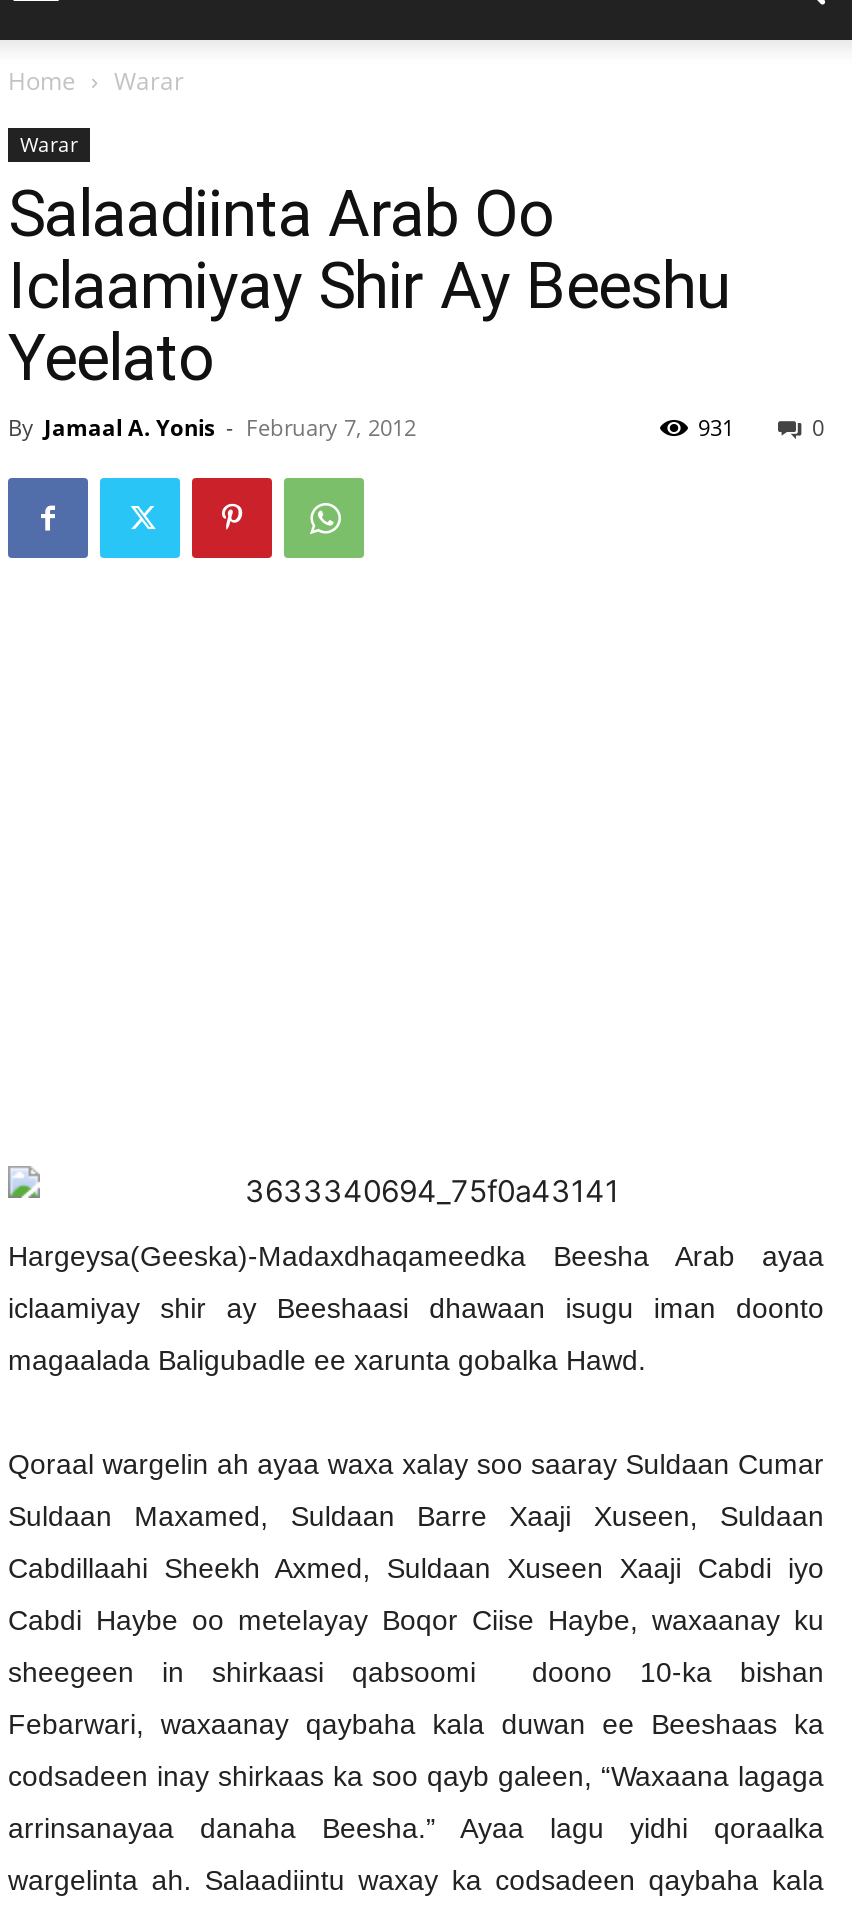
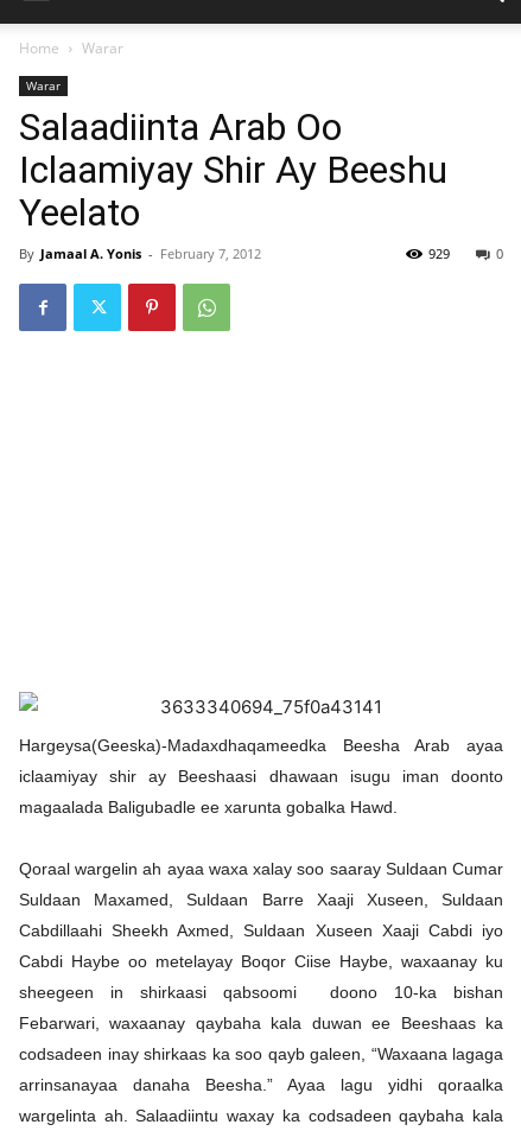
- 931
+ 929
